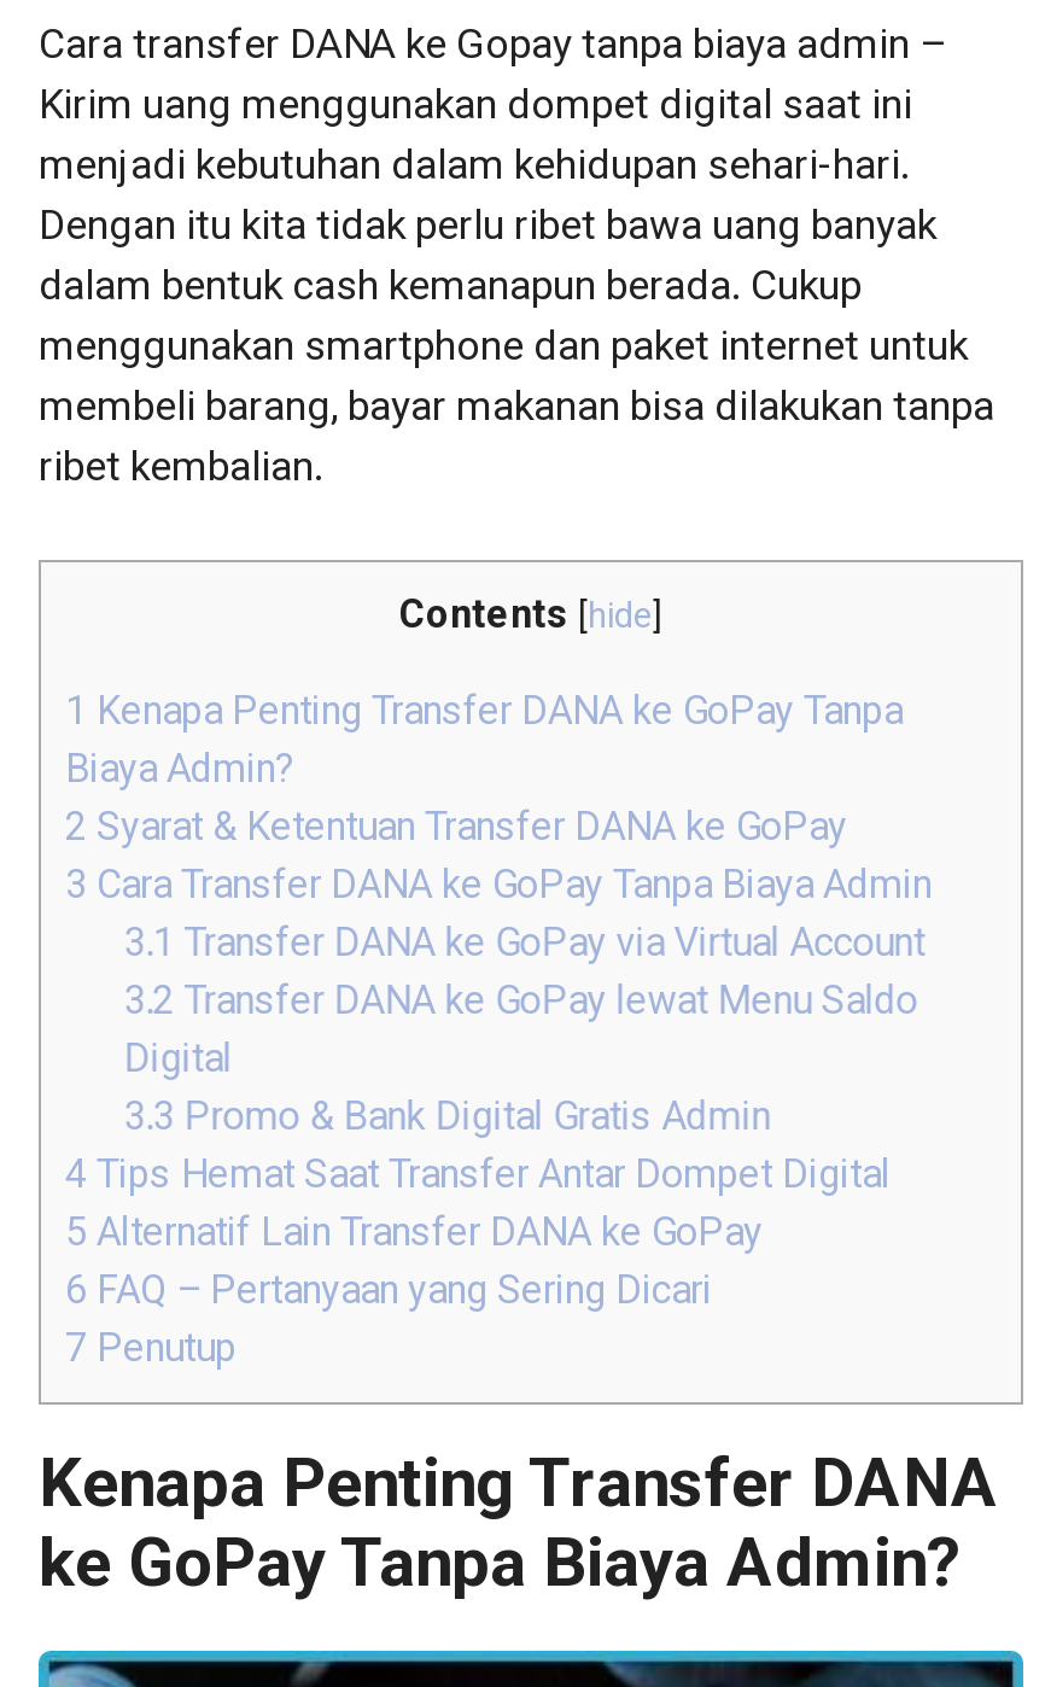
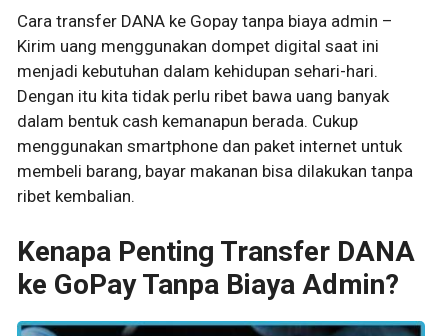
- Contents [hide]
- 1 Kenapa Penting Transfer DANA ke GoPay Tanpa
- Biaya Admin?
- 2 Syarat & Ketentuan Transfer DANA ke GoPay
- 3 Cara Transfer DANA ke GoPay Tanpa Biaya Admin
- 3.1 Transfer DANA ke GoPay via Virtual Account
- 3.2 Transfer DANA ke GoPay lewat Menu Saldo
- Digital
- 3.3 Promo & Bank Digital Gratis Admin
- 4 Tips Hemat Saat Transfer Antar Dompet Digital
- 5 Alternatif Lain Transfer DANA ke GoPay
- 6 FAQ – Pertanyaan yang Sering Dicari
- 7 Penutup
